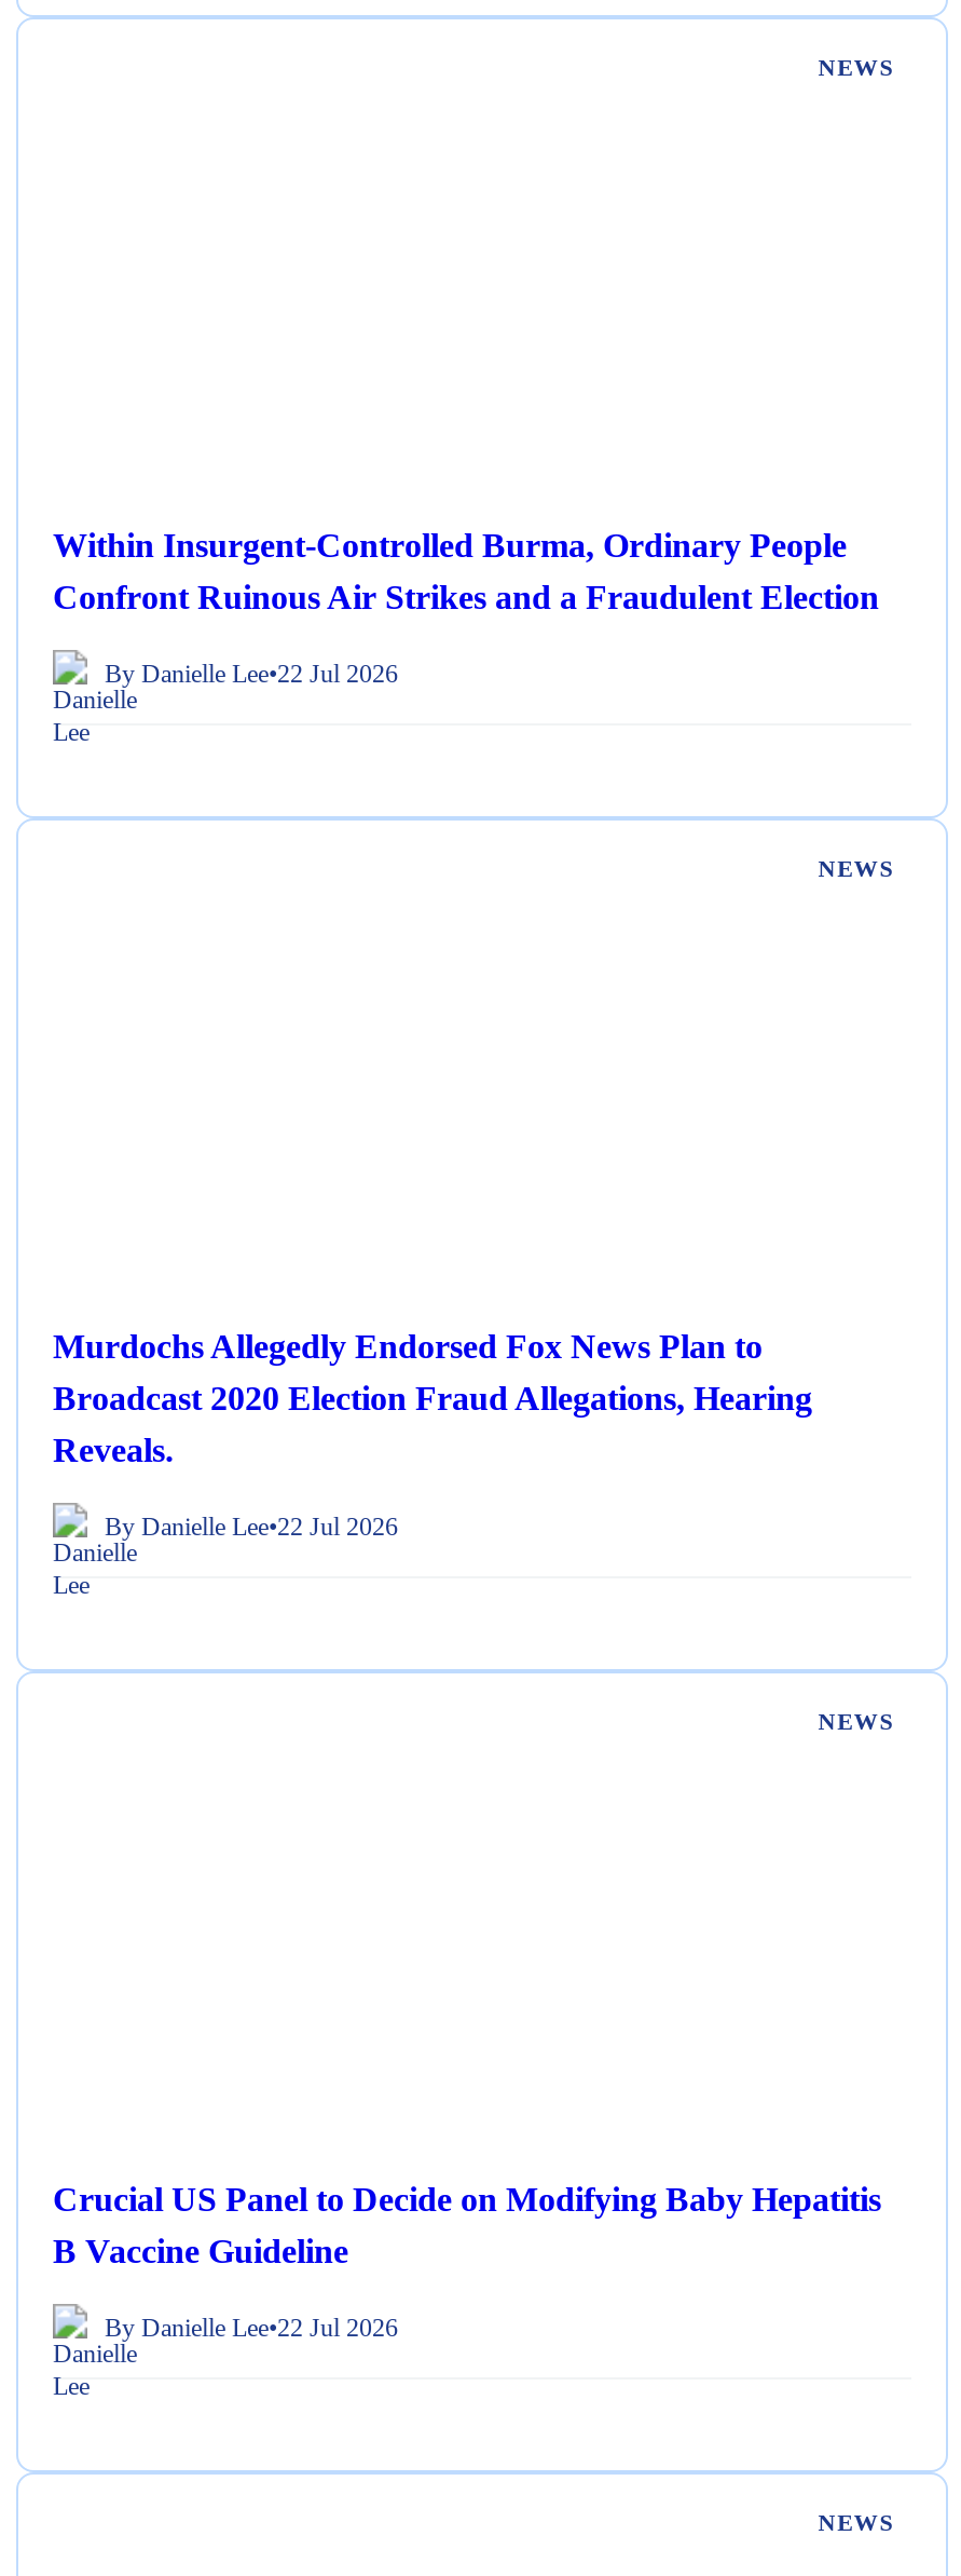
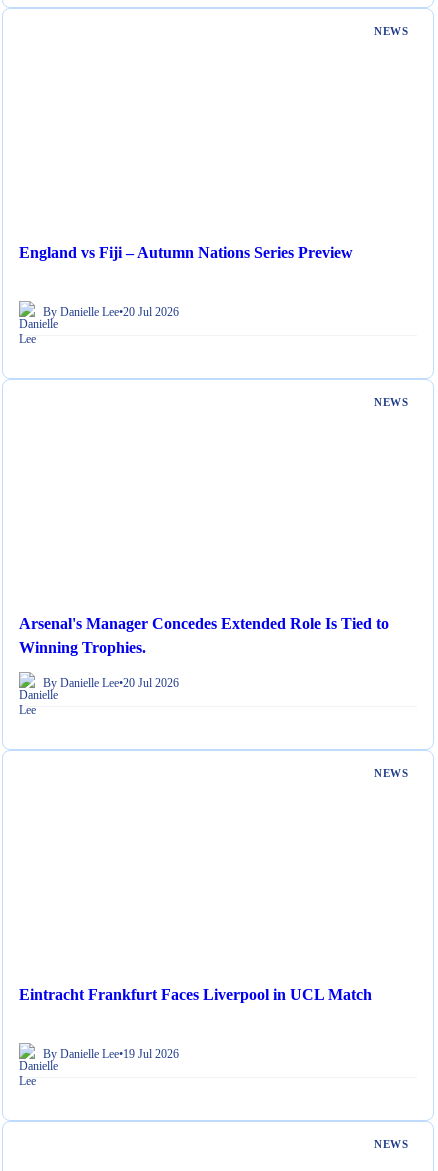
- Within Insurgent-Controlled Burma, Ordinary People
- Confront Ruinous Air Strikes and a Fraudulent Election
+ England vs Fiji – Autumn Nations Series Preview

- By Danielle Lee•22 Jul 2026
+ By Danielle Lee•20 Jul 2026

- Murdochs Allegedly Endorsed Fox News Plan to
- Broadcast 2020 Election Fraud Allegations, Hearing
- Reveals.
+ Arsenal's Manager Concedes Extended Role Is Tied to
+ Winning Trophies.

- By Danielle Lee•22 Jul 2026
+ By Danielle Lee•20 Jul 2026

- Crucial US Panel to Decide on Modifying Baby Hepatitis
- B Vaccine Guideline
+ Eintracht Frankfurt Faces Liverpool in UCL Match

- By Danielle Lee•22 Jul 2026
+ By Danielle Lee•19 Jul 2026
